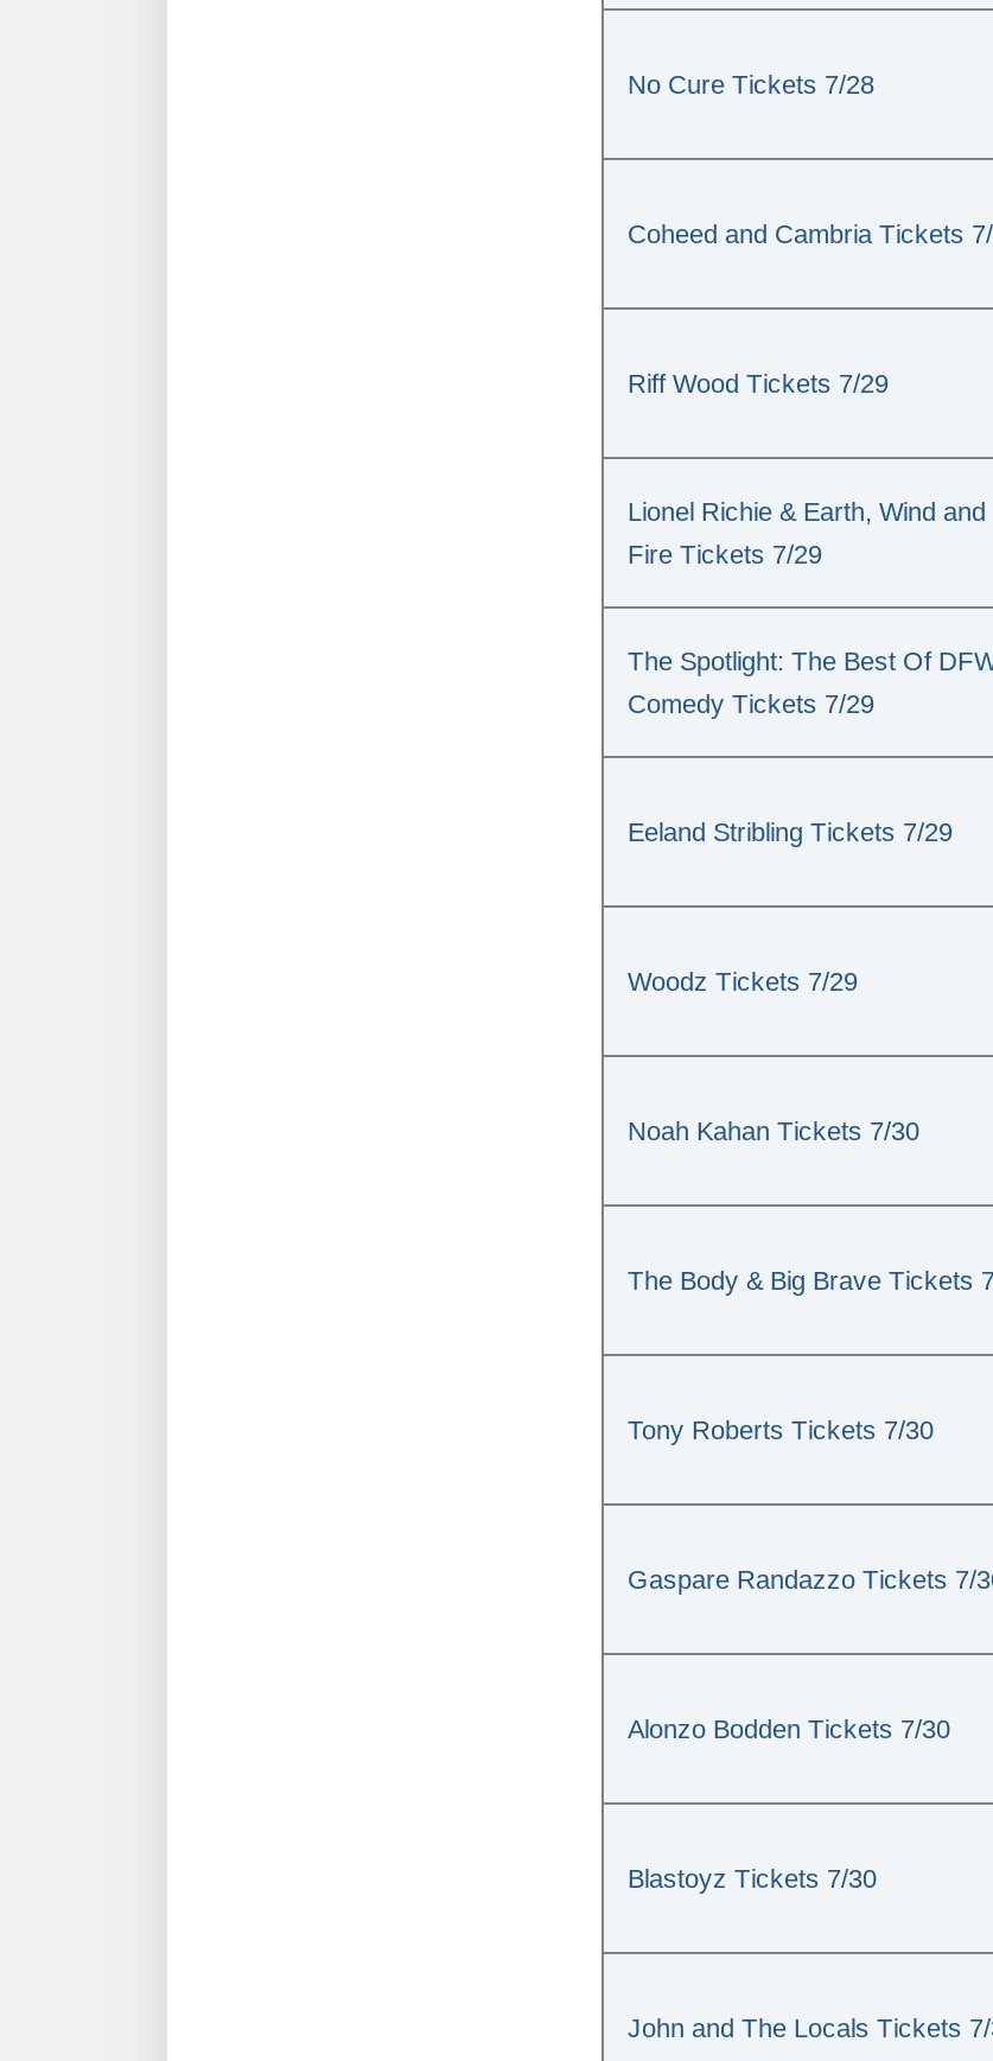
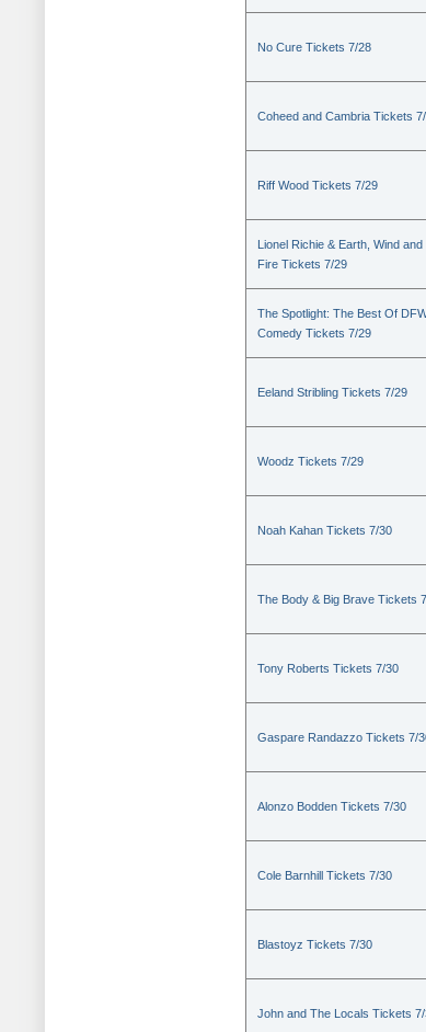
+ Cole Barnhill Tickets 7/30
